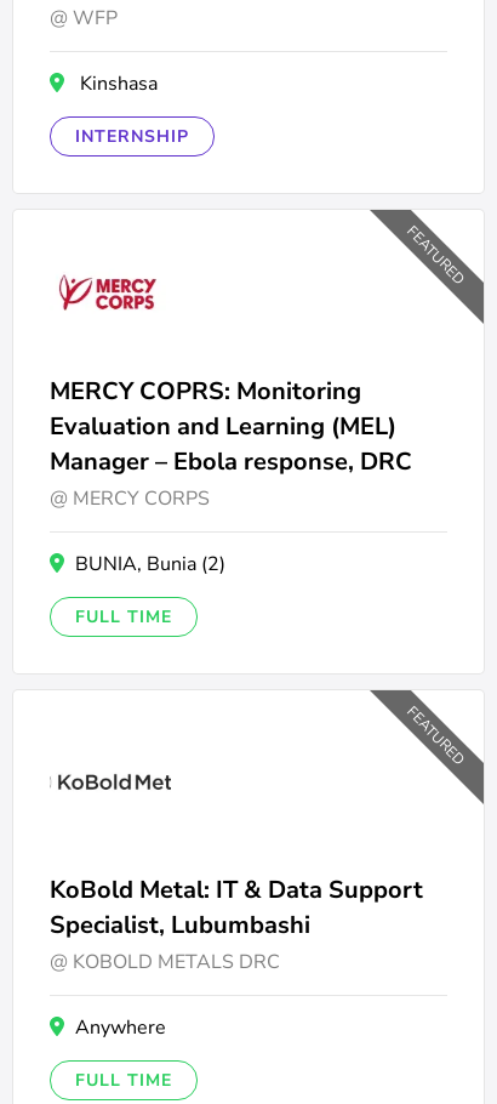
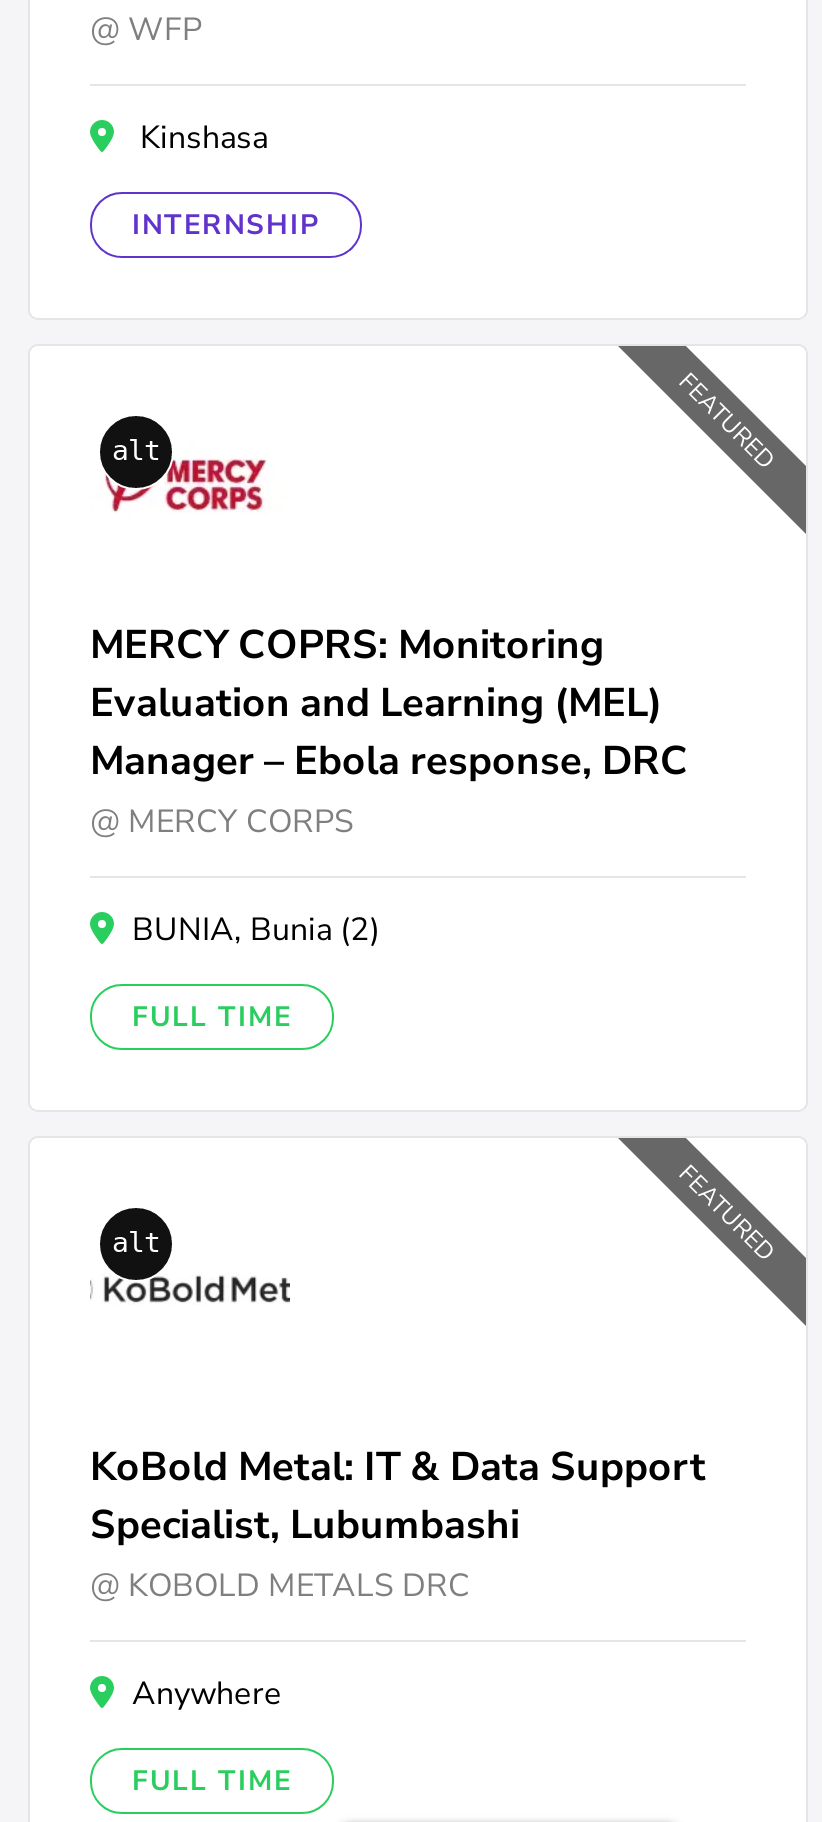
+ alt

+ alt
